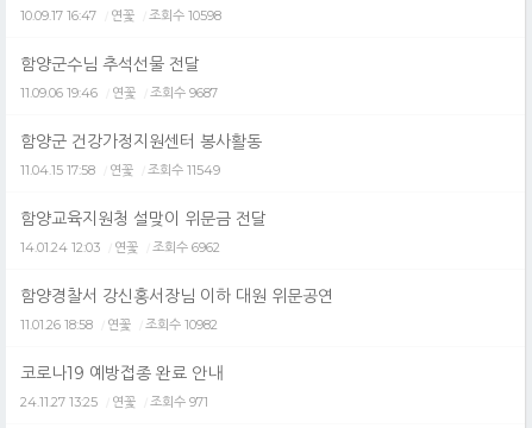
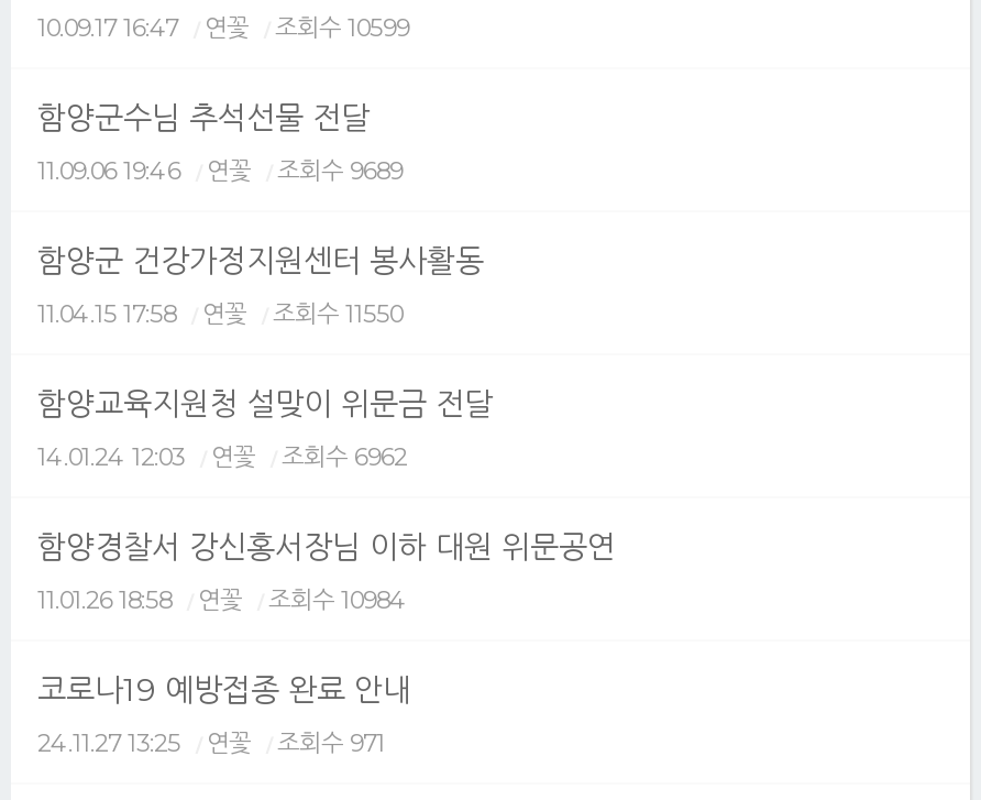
- 10.09.17 16:47 / 연꽃 / 조회수 10598
+ 10.09.17 16:47 / 연꽃 / 조회수 10599

- 11.09.06 19:46 / 연꽃 / 조회수 9687
+ 11.09.06 19:46 / 연꽃 / 조회수 9689

- 11.04.15 17:58 / 연꽃 / 조회수 11549
+ 11.04.15 17:58 / 연꽃 / 조회수 11550

- 11.01.26 18:58 / 연꽃 / 조회수 10982
+ 11.01.26 18:58 / 연꽃 / 조회수 10984
